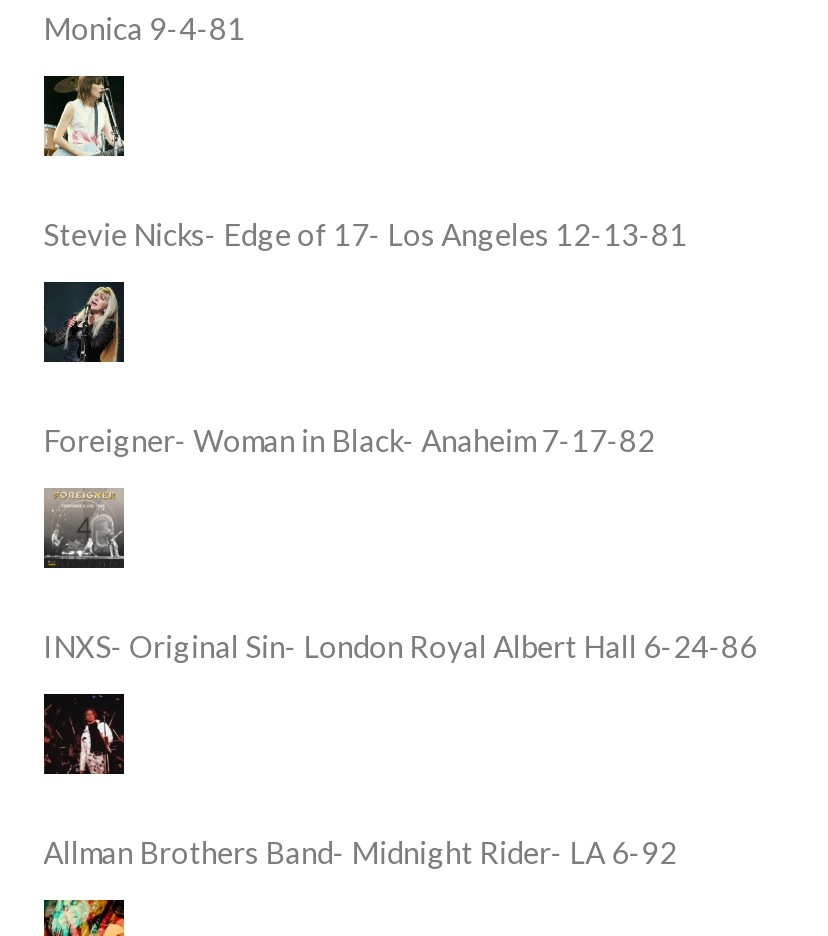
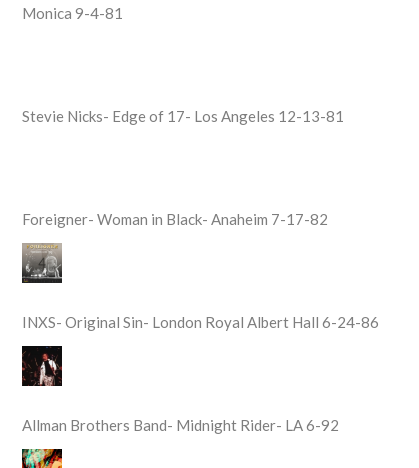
- [image]

- [image]
